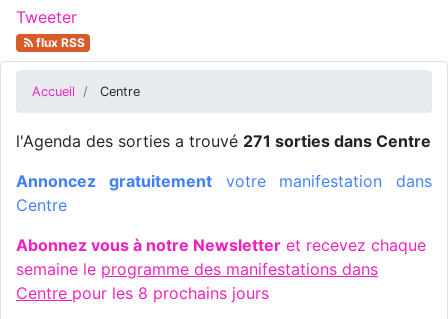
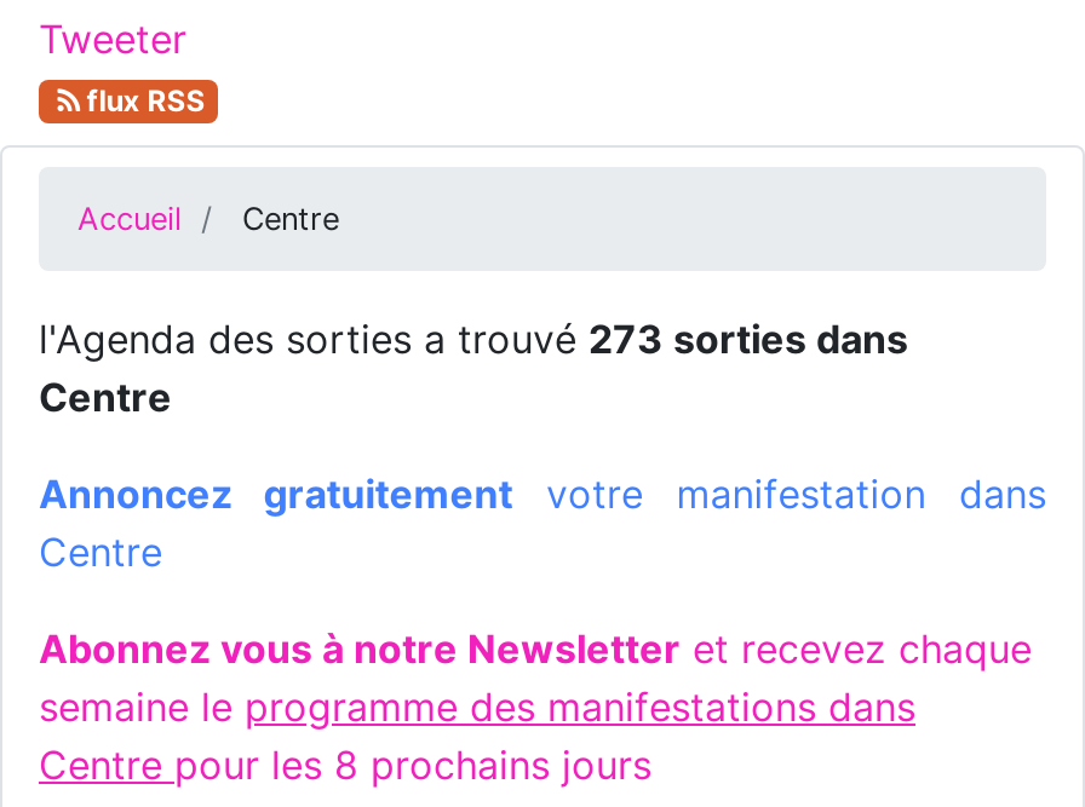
- l'Agenda des sorties a trouvé 271 sorties dans Centre
+ l'Agenda des sorties a trouvé 273 sorties dans
+ Centre
